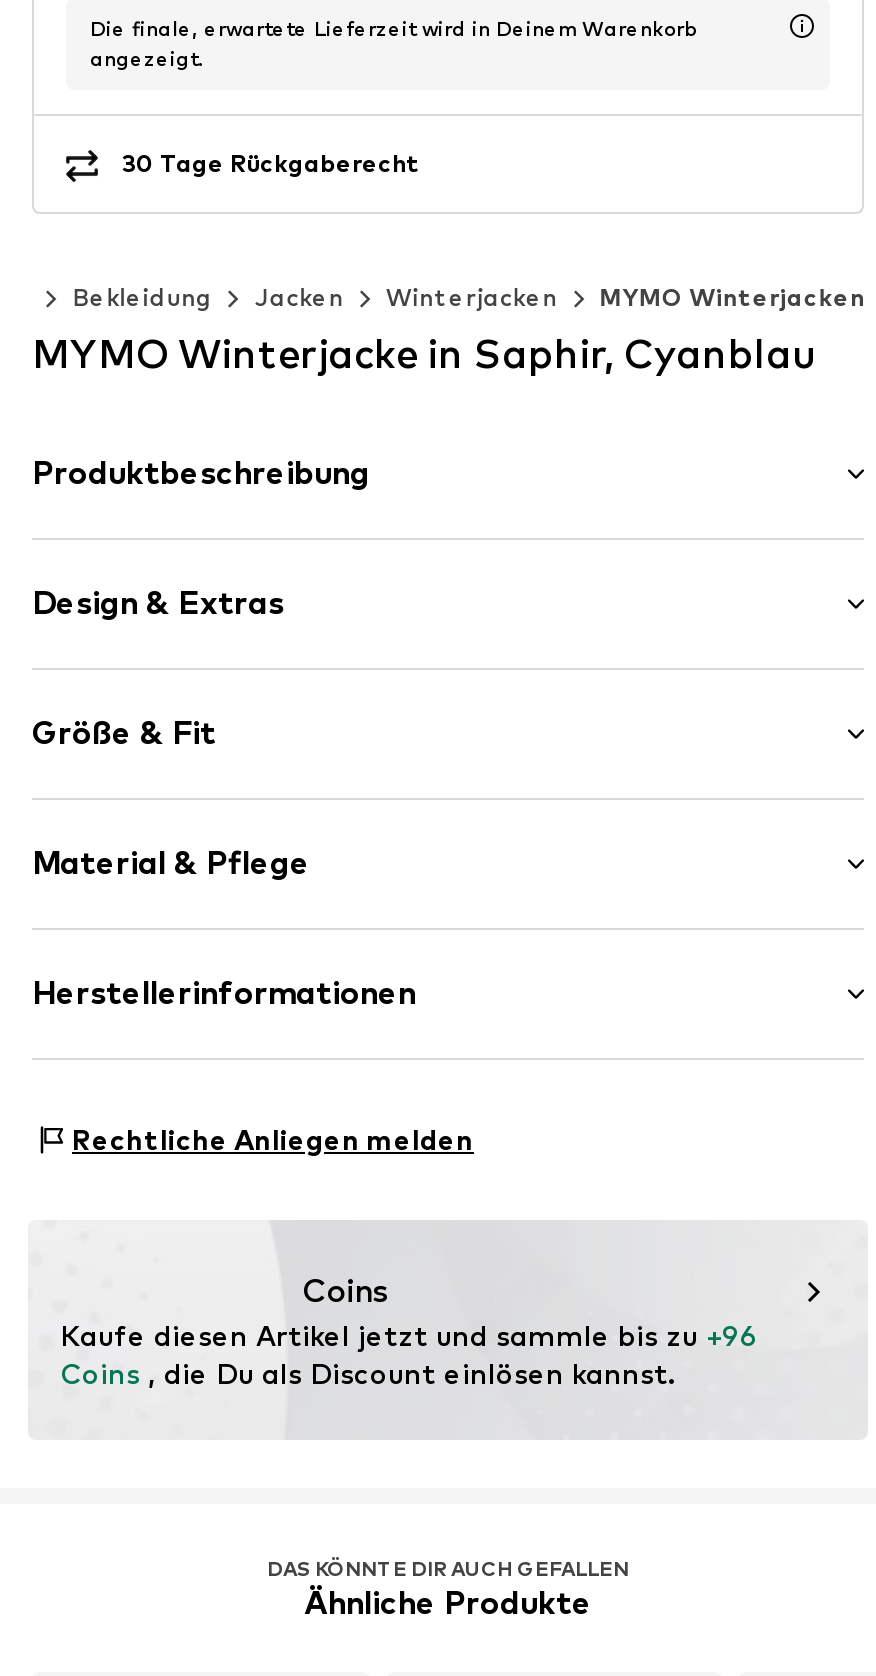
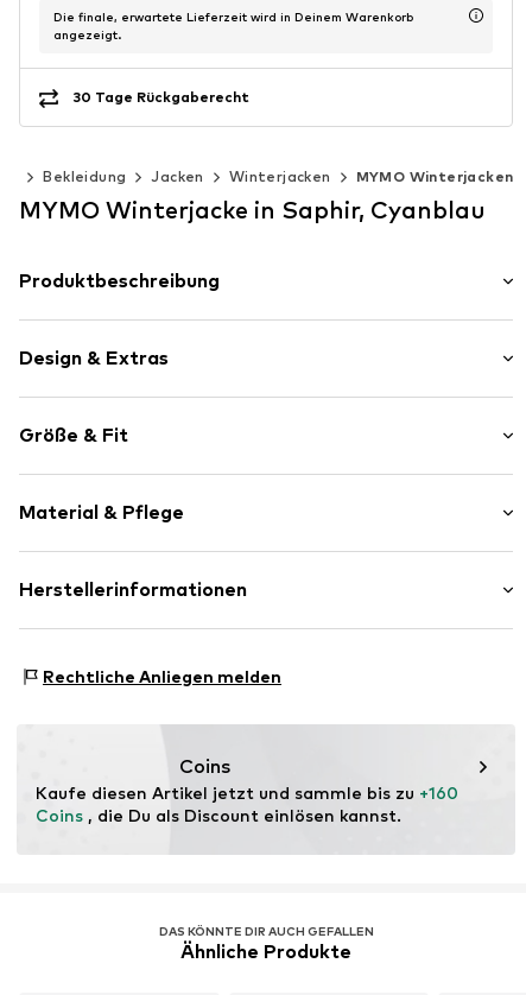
- Kaufe diesen Artikel jetzt und sammle bis zu +96
+ Kaufe diesen Artikel jetzt und sammle bis zu +160
